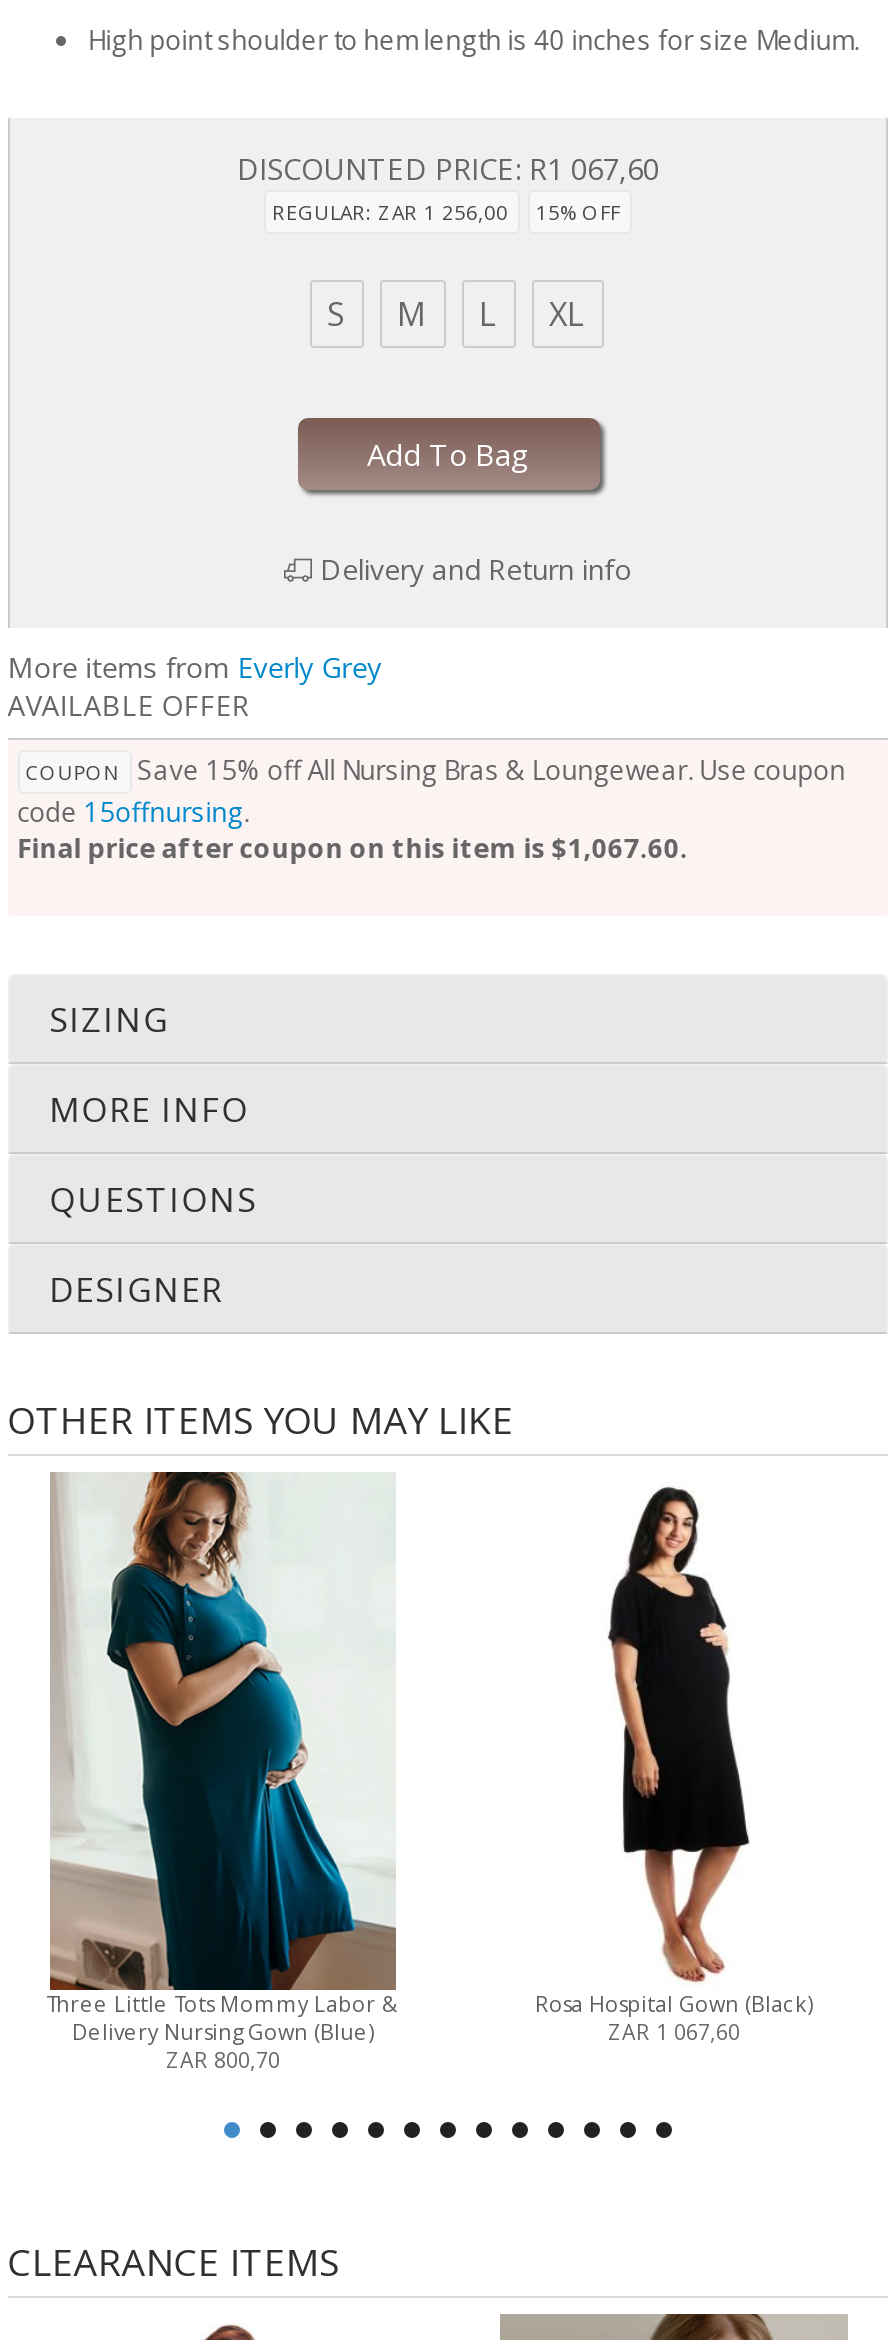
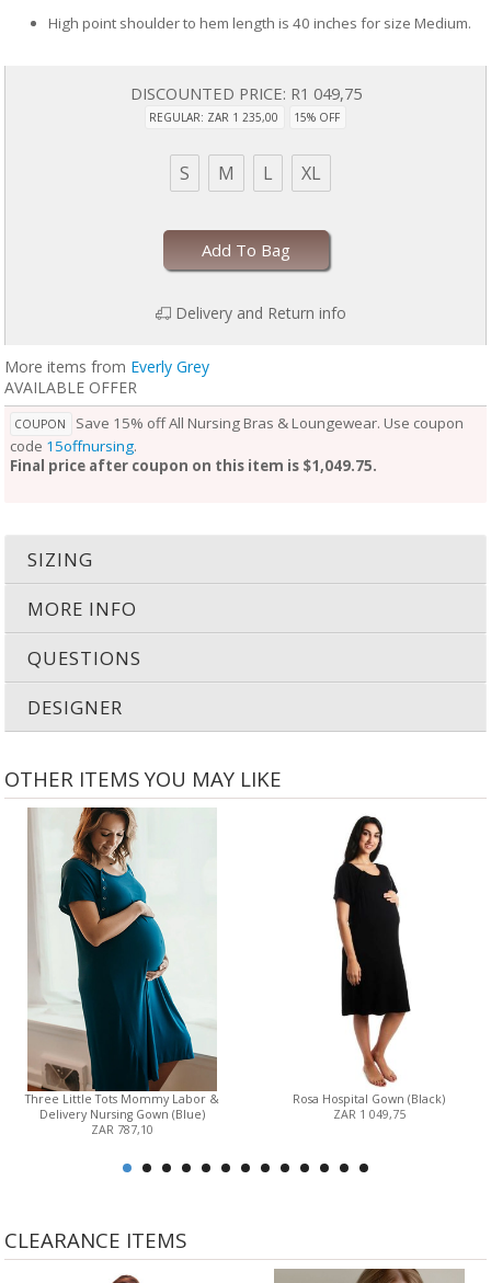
- DISCOUNTED PRICE: R1 067,60
+ DISCOUNTED PRICE: R1 049,75

- REGULAR: ZAR 1 256,00 15% OFF
+ REGULAR: ZAR 1 235,00 15% OFF

- Final price after coupon on this item is $1,067.60.
+ Final price after coupon on this item is $1,049.75.

- ZAR 1 067,60
+ ZAR 1 049,75

- ZAR 800,70
+ ZAR 787,10
